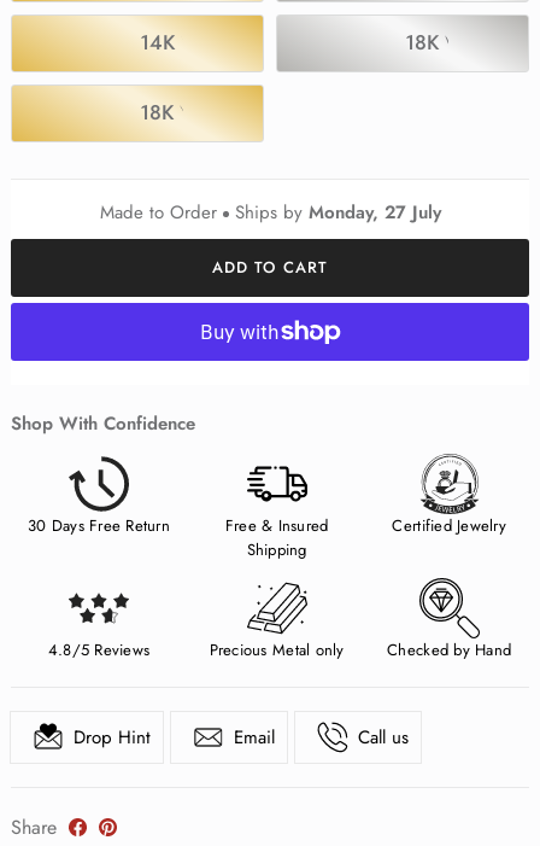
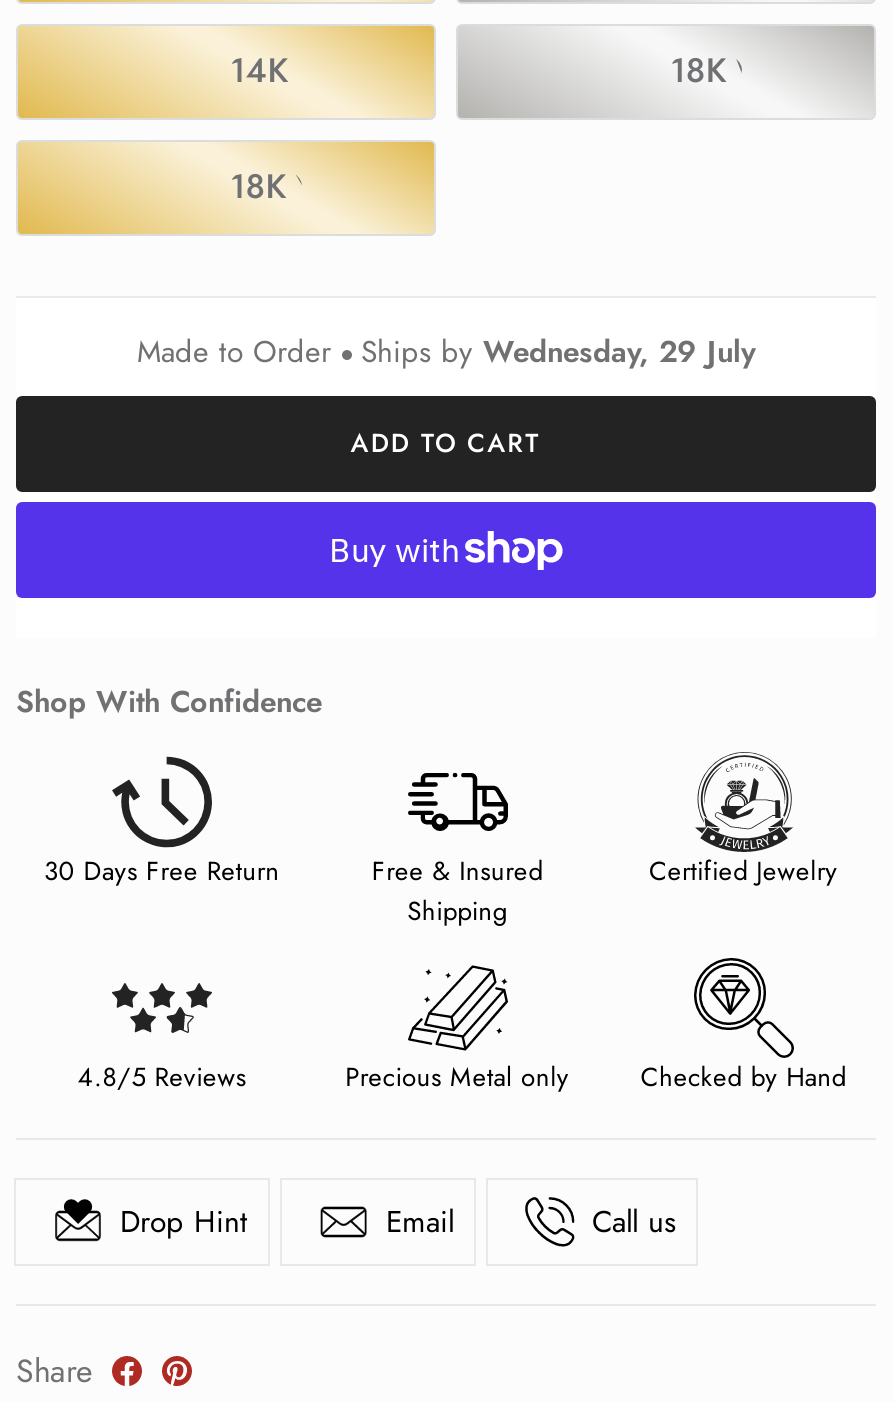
- Made to Order Ships by Monday, 27 July
+ Made to Order Ships by Wednesday, 29 July
